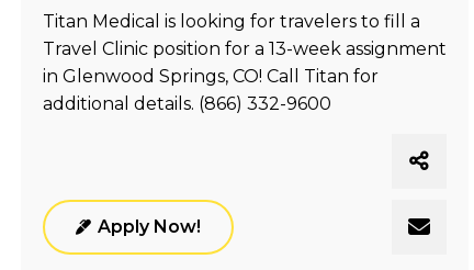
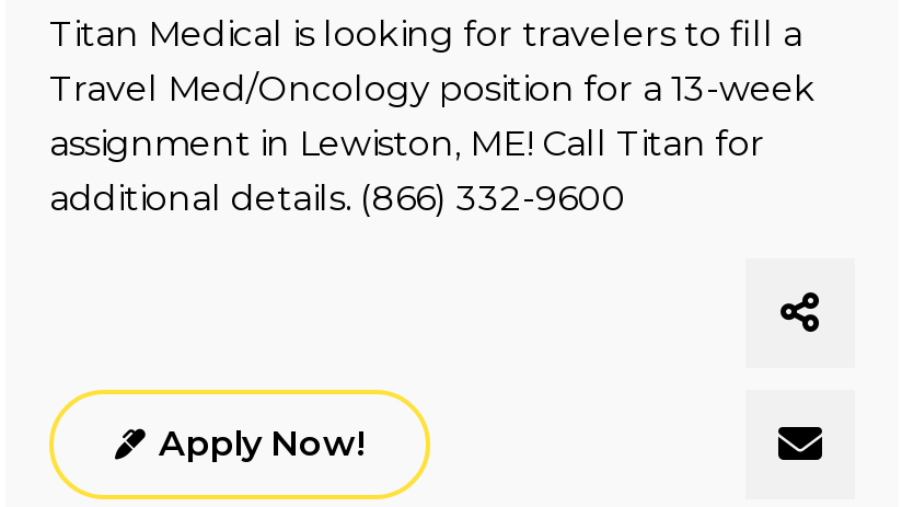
- Travel Clinic position for a 13-week assignment
- in Glenwood Springs, CO! Call Titan for
+ Travel Med/Oncology position for a 13-week
+ assignment in Lewiston, ME! Call Titan for
